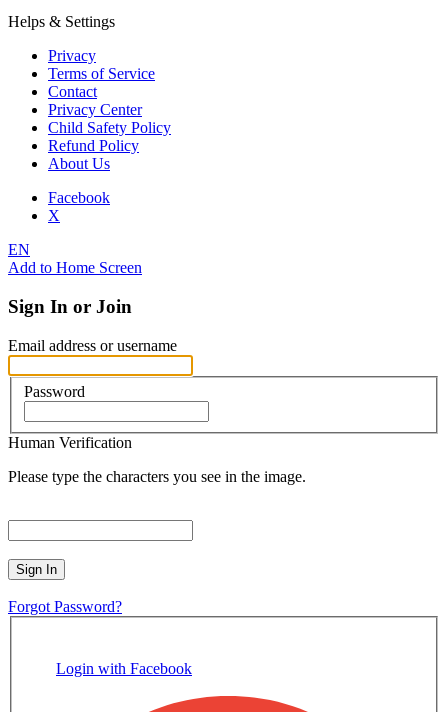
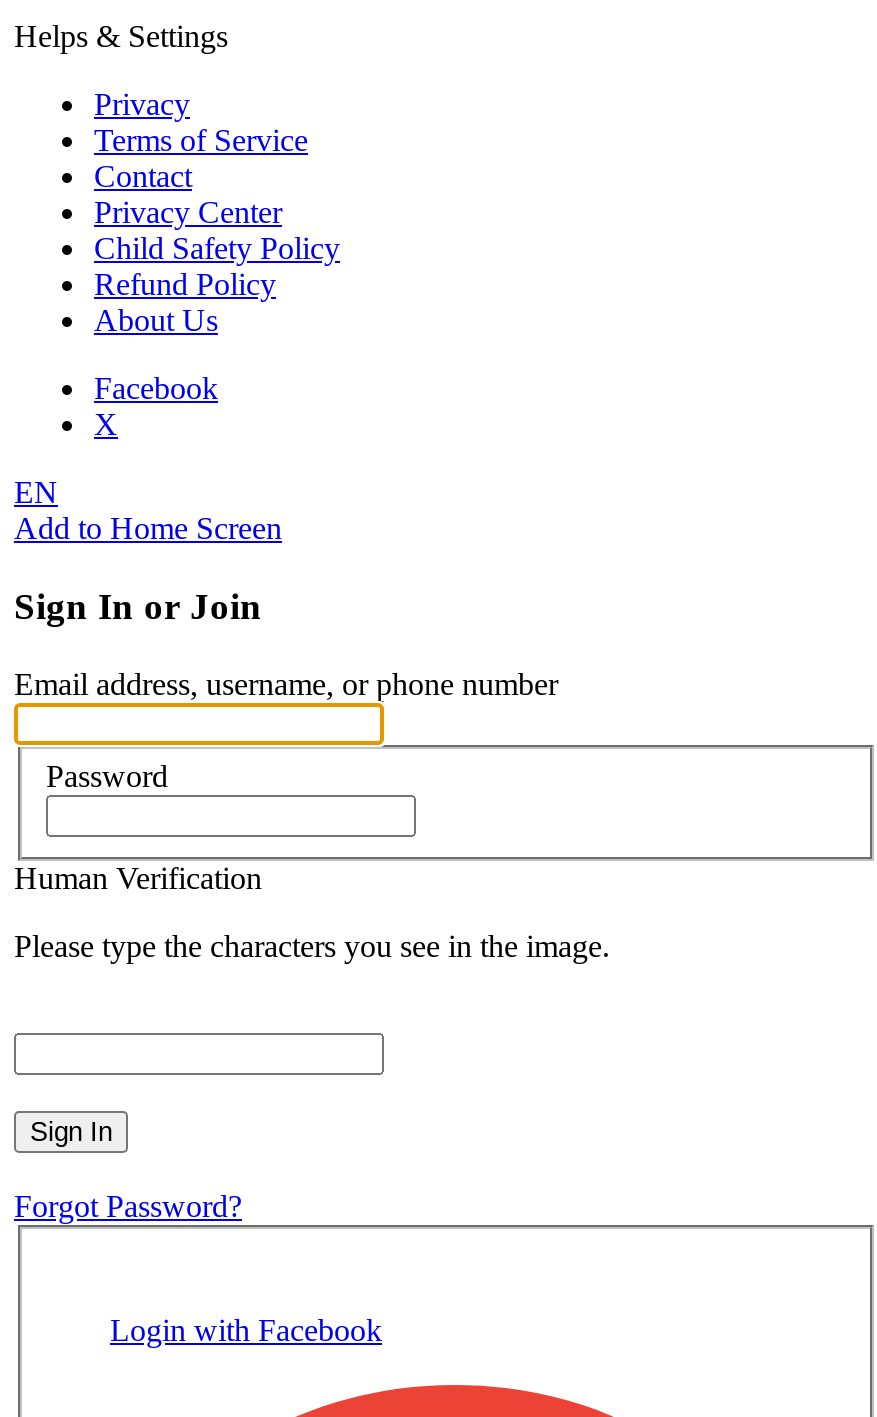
- Email address or username
+ Email address, username, or phone number
